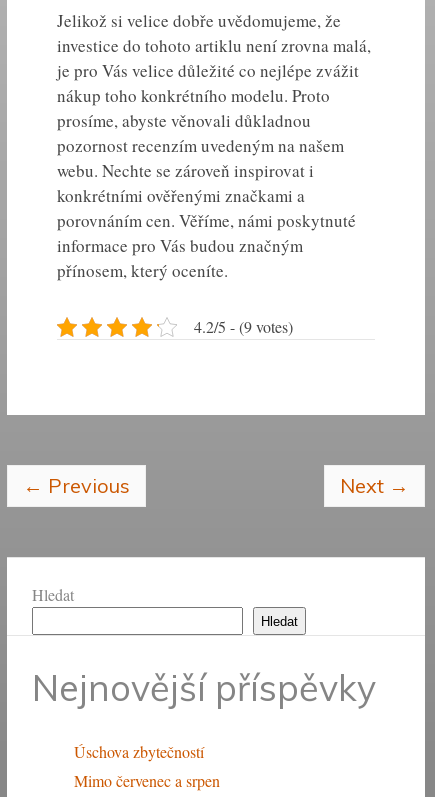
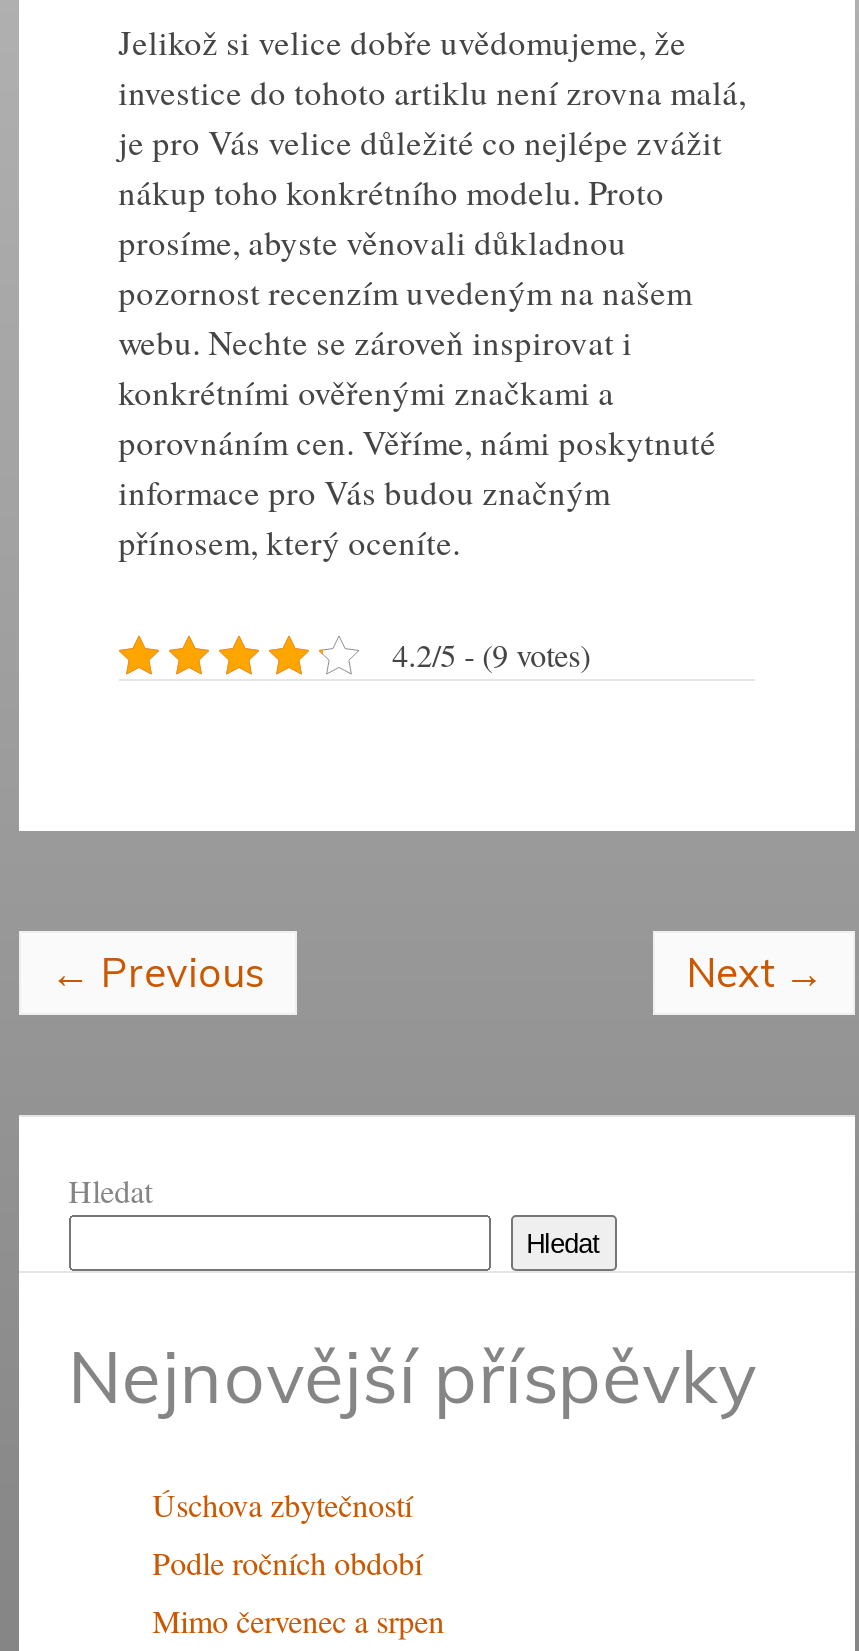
+ Podle ročních období
